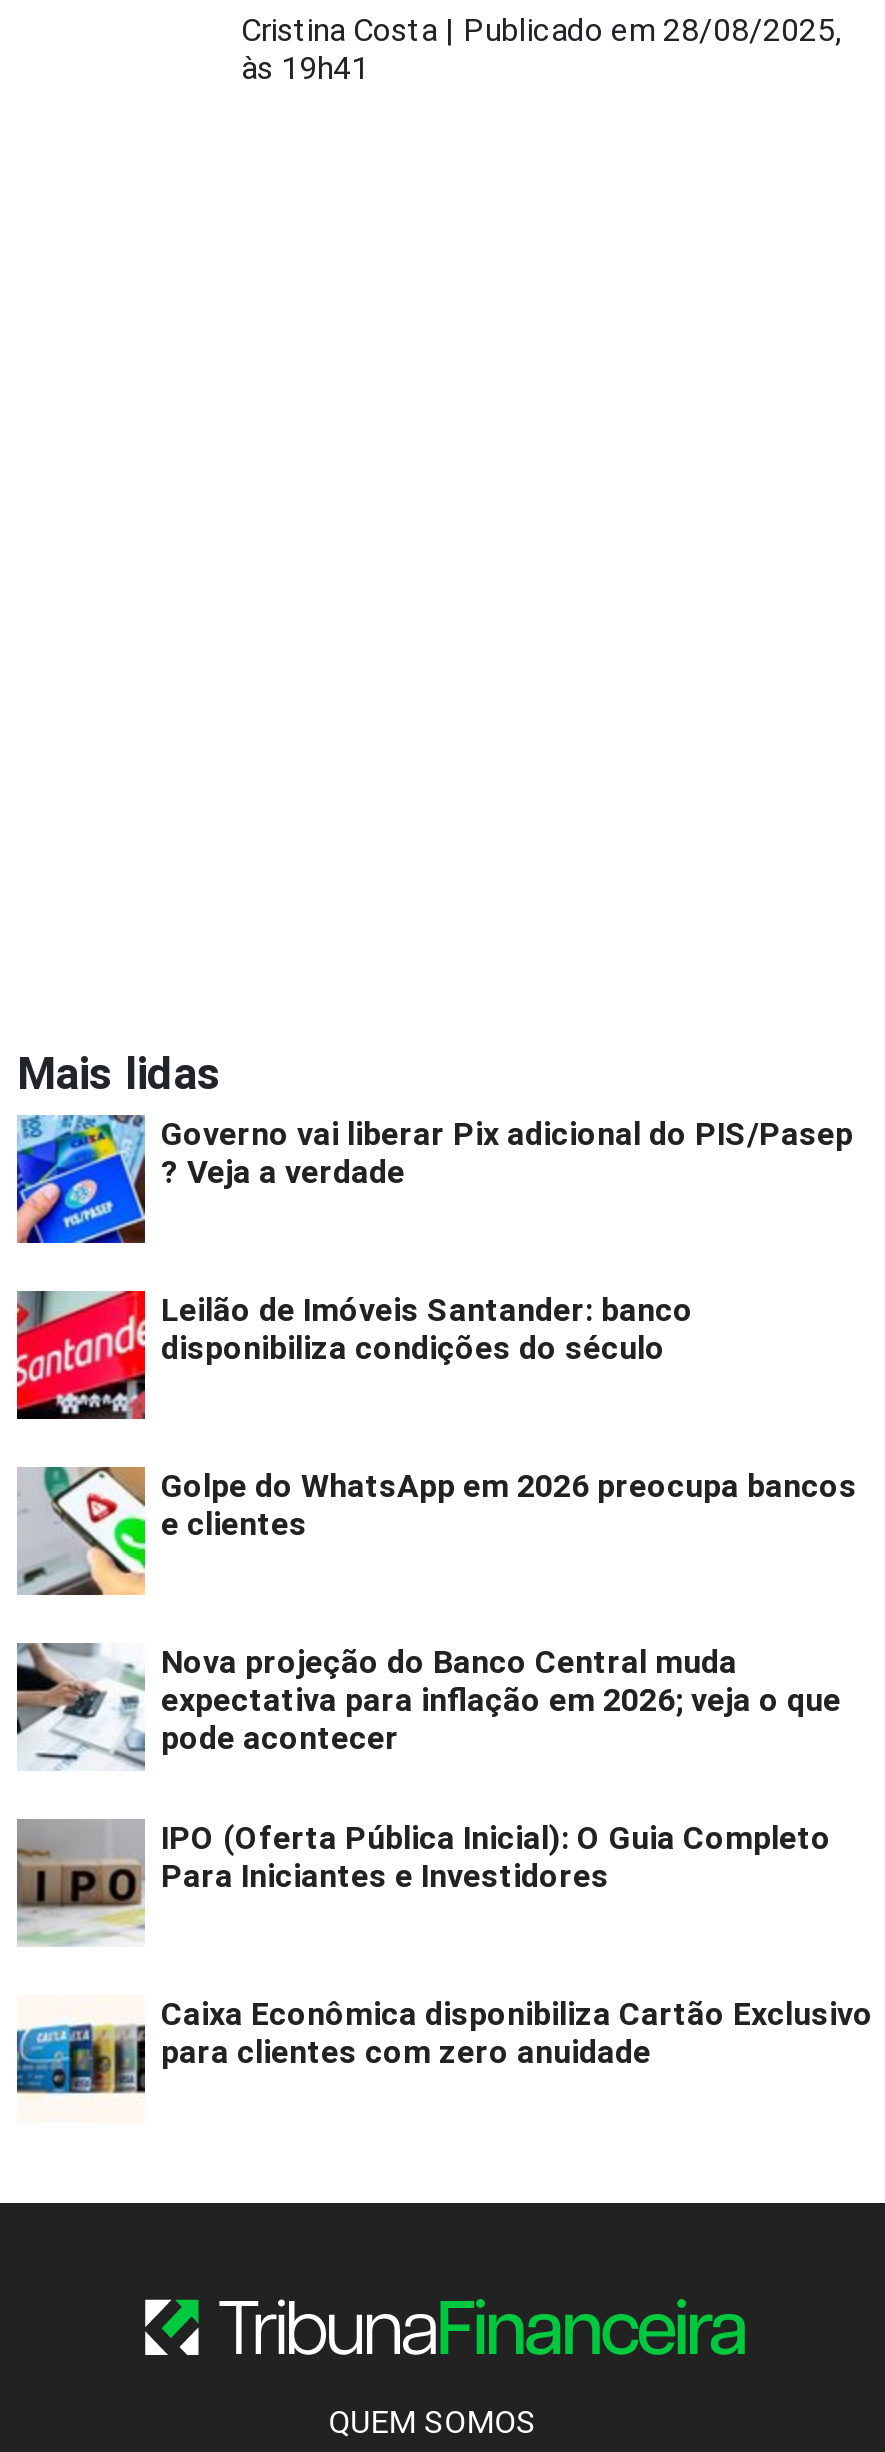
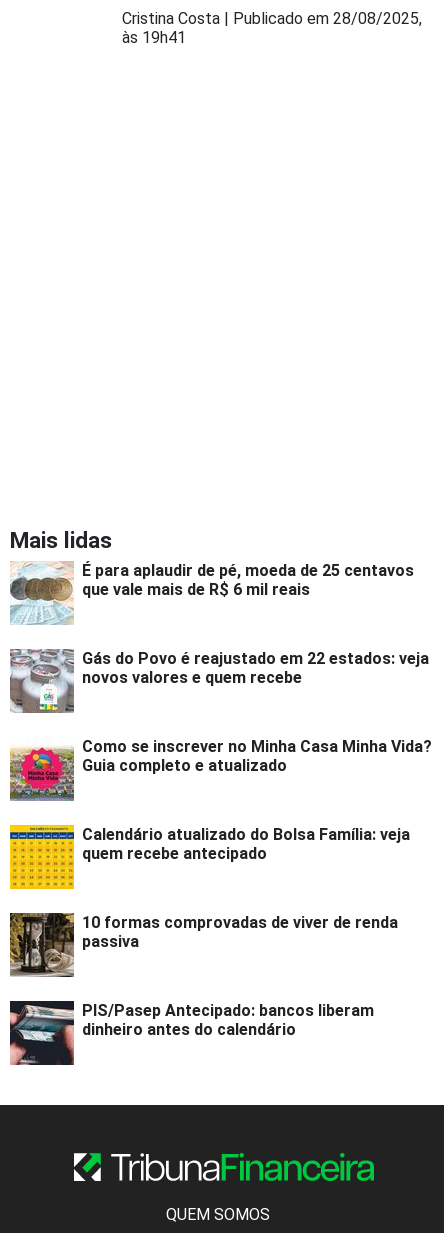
- [image]
- Governo vai liberar Pix adicional do PIS/Pasep
- ? Veja a verdade
+ [image]
+ É para aplaudir de pé, moeda de 25 centavos
+ que vale mais de R$ 6 mil reais

- [image]
- Leilão de Imóveis Santander: banco
- disponibiliza condições do século
+ [image]
+ Gás do Povo é reajustado em 22 estados: veja
+ novos valores e quem recebe

- [image]
- Golpe do WhatsApp em 2026 preocupa bancos
- e clientes
+ [image]
+ Como se inscrever no Minha Casa Minha Vida?
+ Guia completo e atualizado

- [image]
- Nova projeção do Banco Central muda
- expectativa para inflação em 2026; veja o que
- pode acontecer
+ [image]
+ Calendário atualizado do Bolsa Família: veja
+ quem recebe antecipado

- [image]
- IPO (Oferta Pública Inicial): O Guia Completo
- Para Iniciantes e Investidores
+ [image]
+ 10 formas comprovadas de viver de renda
+ passiva

- [image]
- Caixa Econômica disponibiliza Cartão Exclusivo
- para clientes com zero anuidade
+ [image]
+ PIS/Pasep Antecipado: bancos liberam
+ dinheiro antes do calendário
